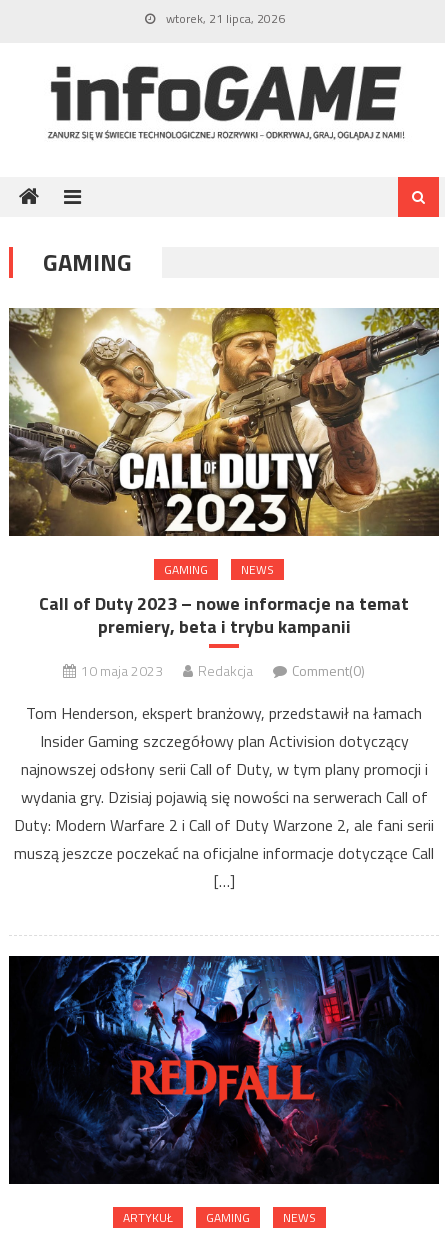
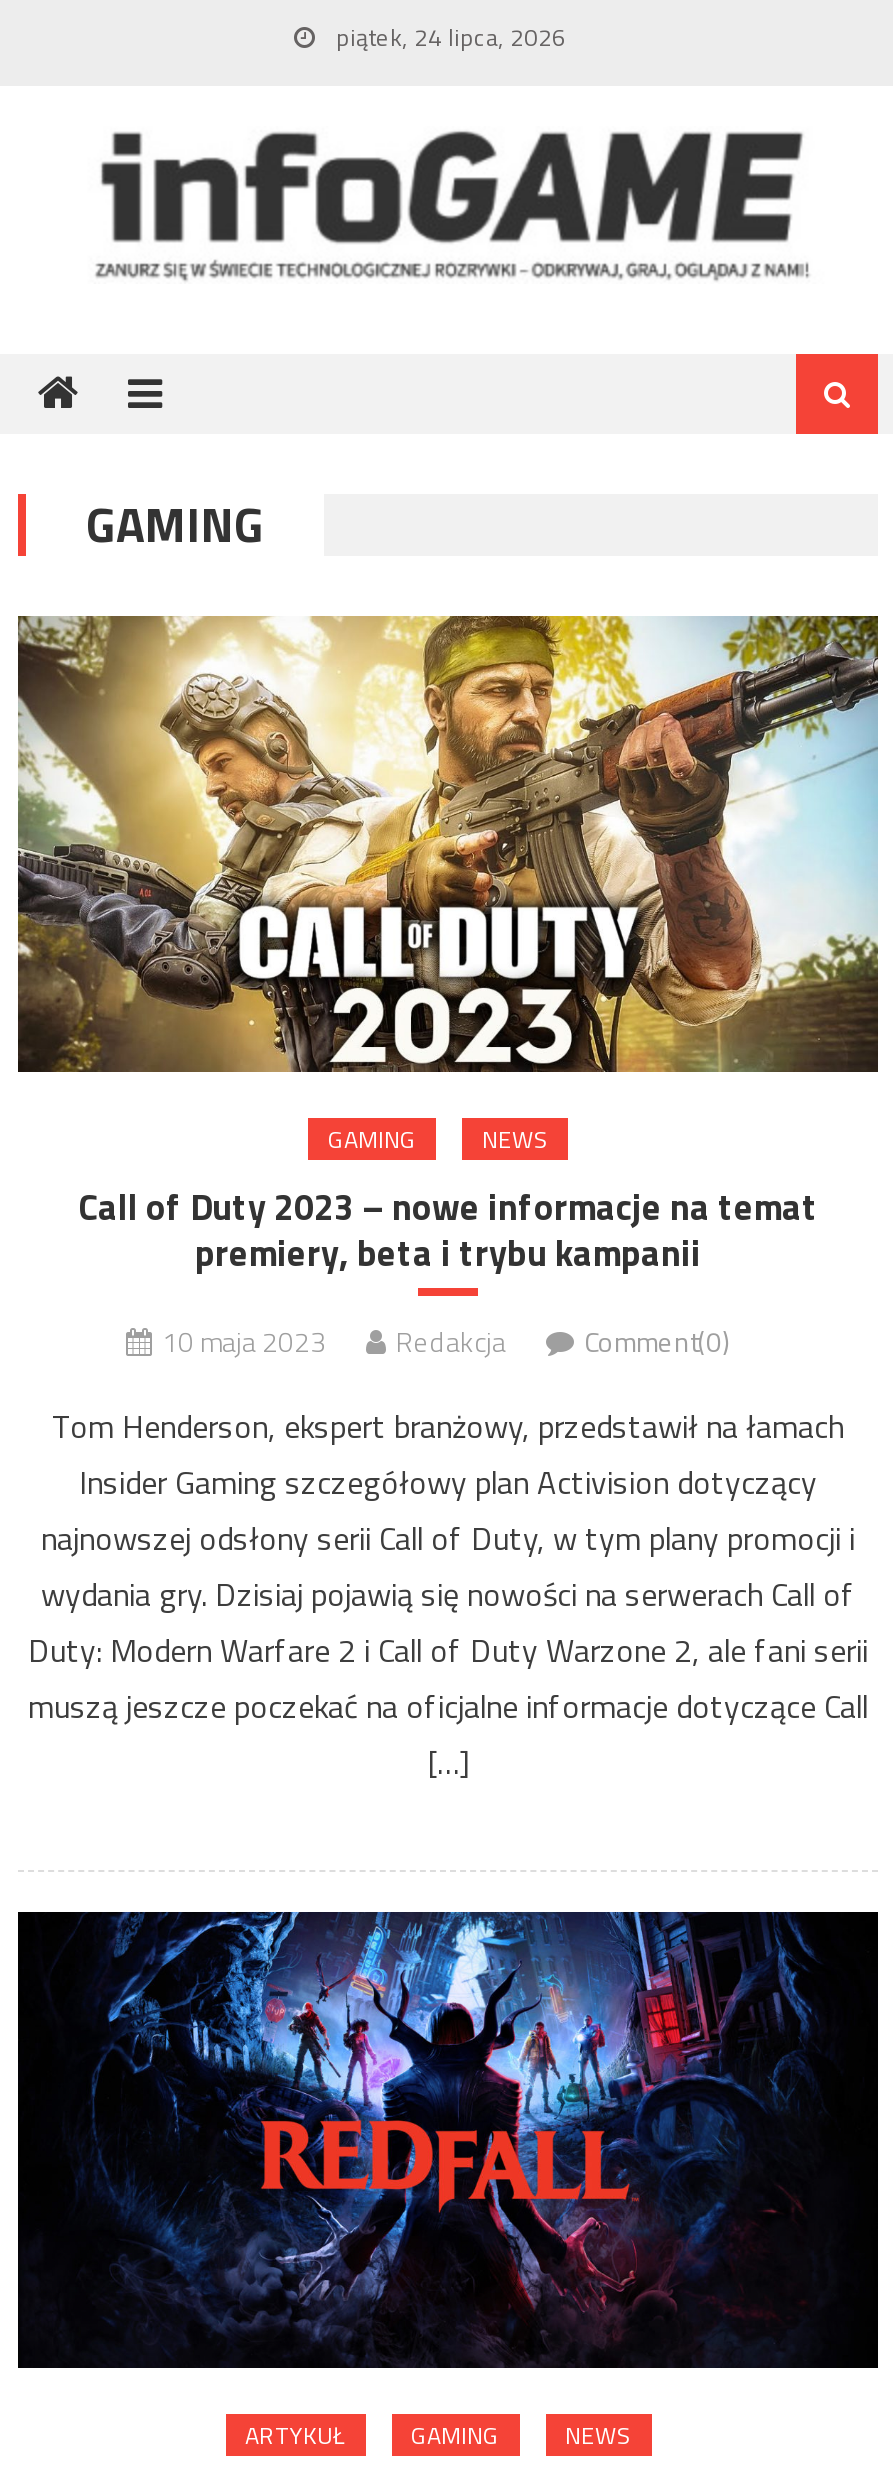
- wtorek, 21 lipca, 2026
+ piątek, 24 lipca, 2026
